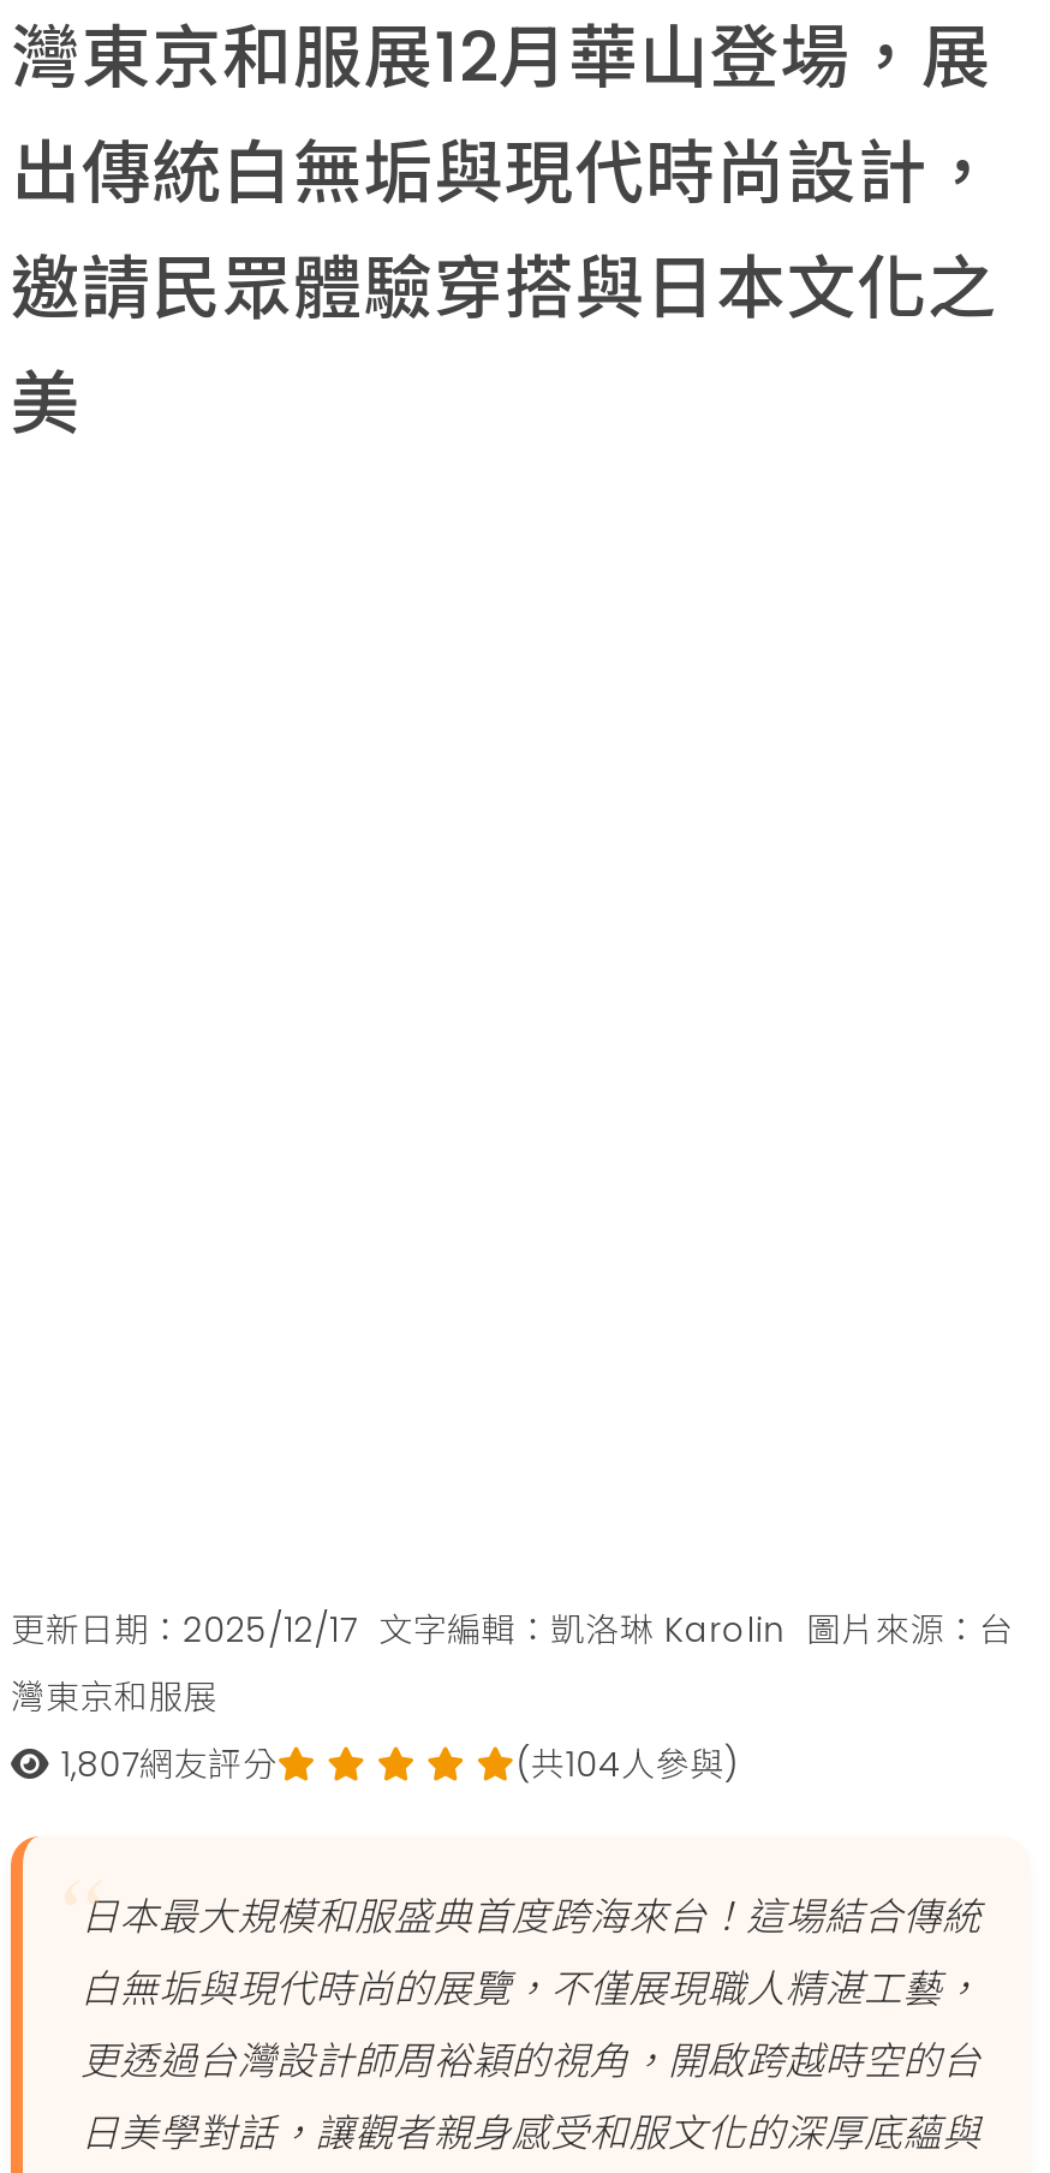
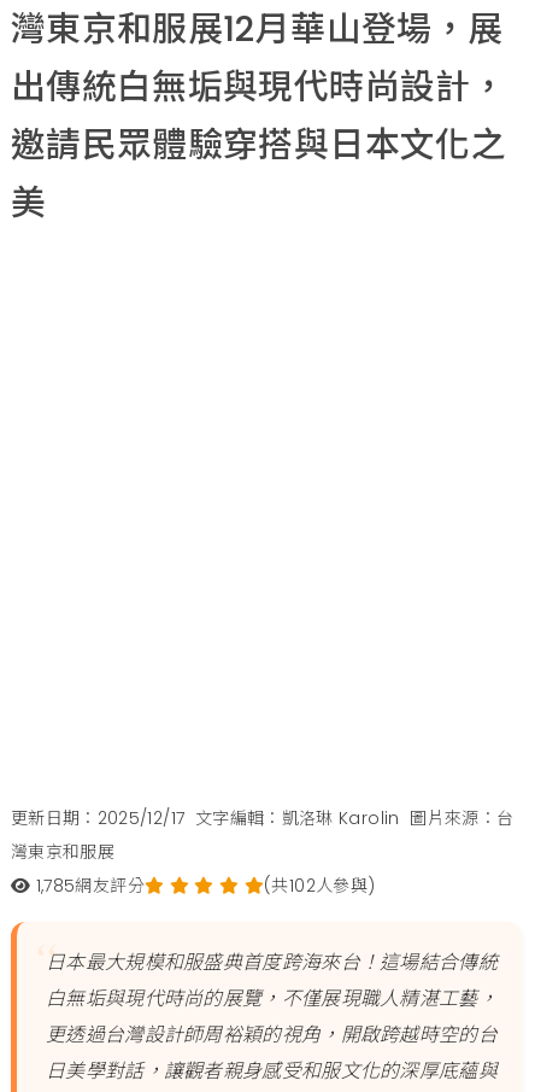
- 1,807網友評分
+ 1,785網友評分

- (共104人參與)
+ (共102人參與)
